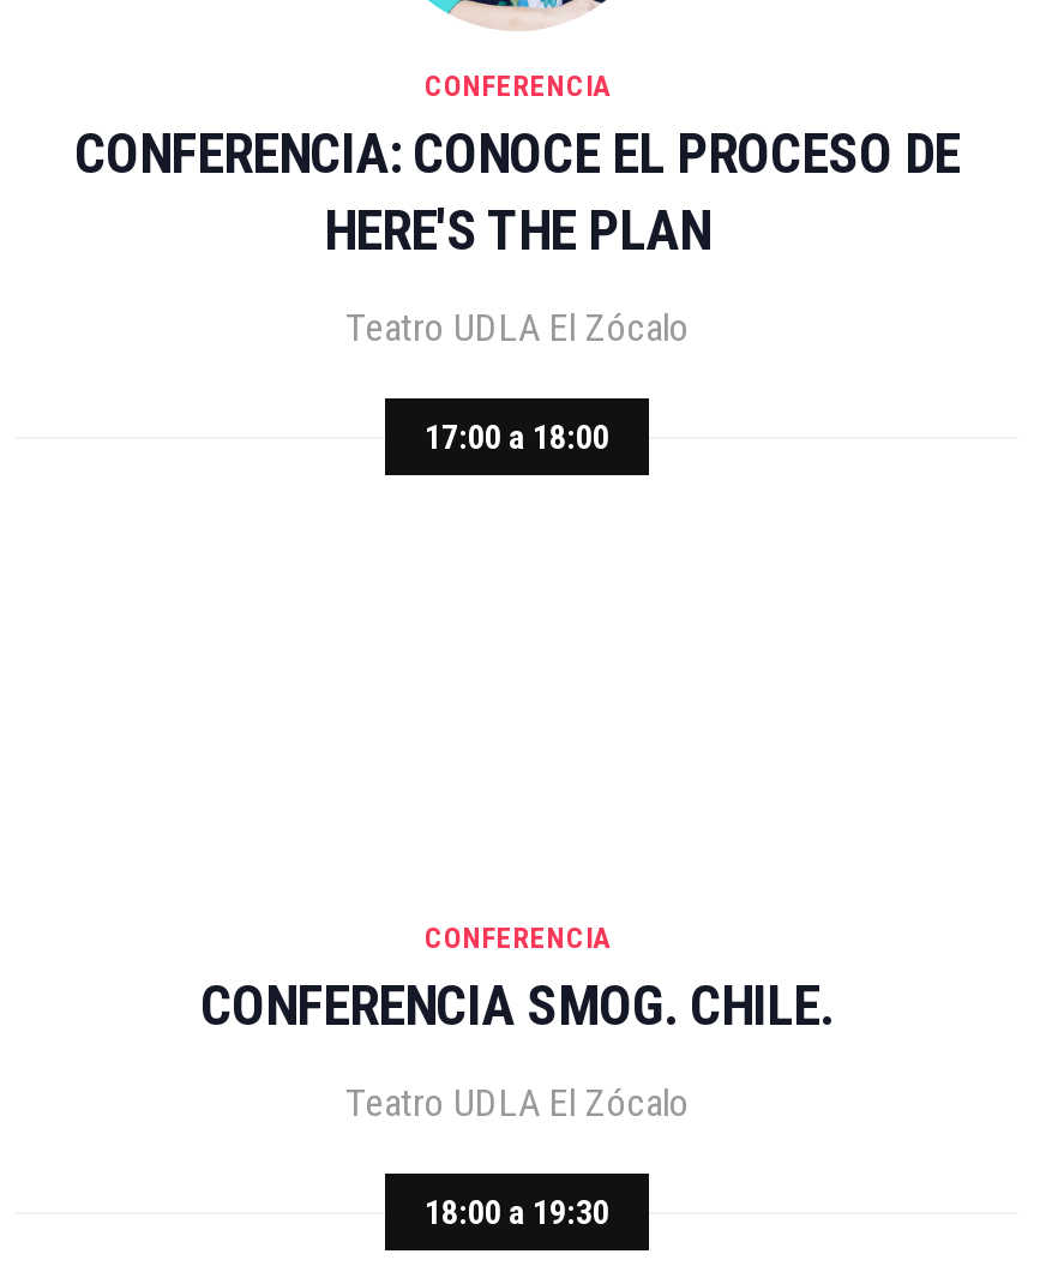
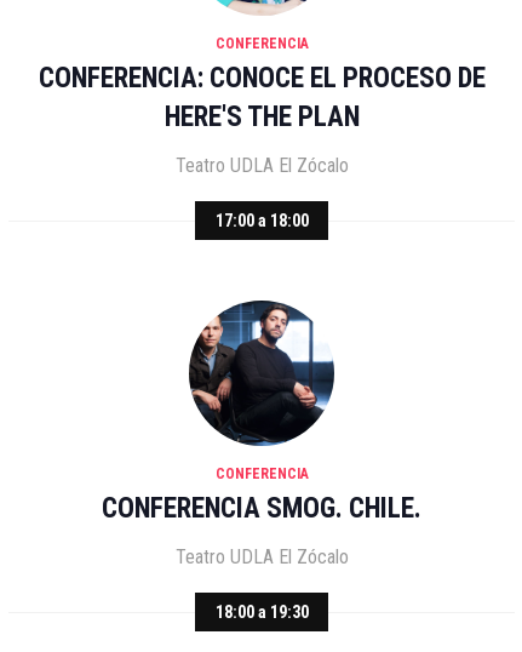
+ [image]
